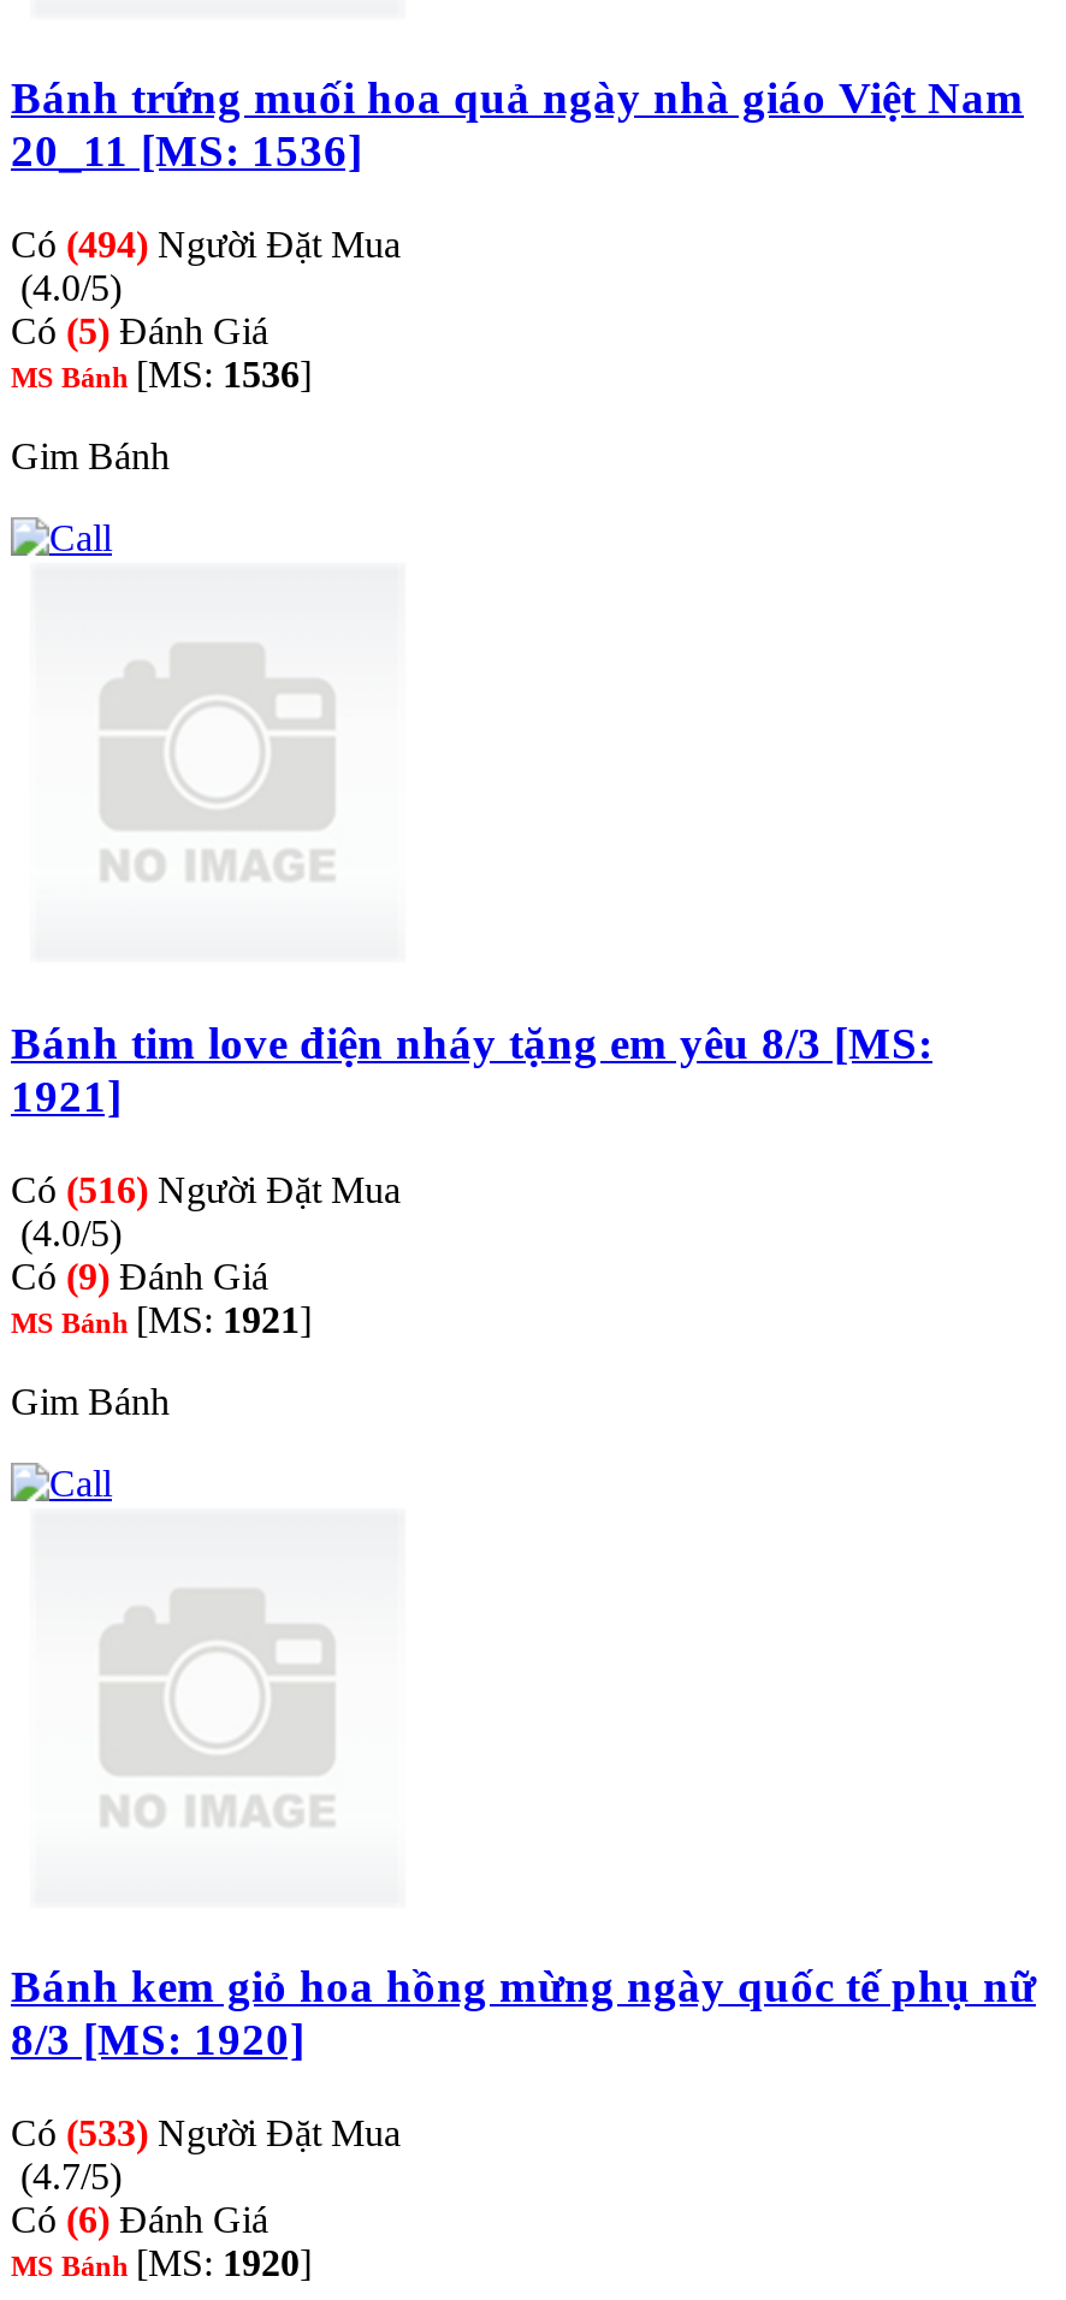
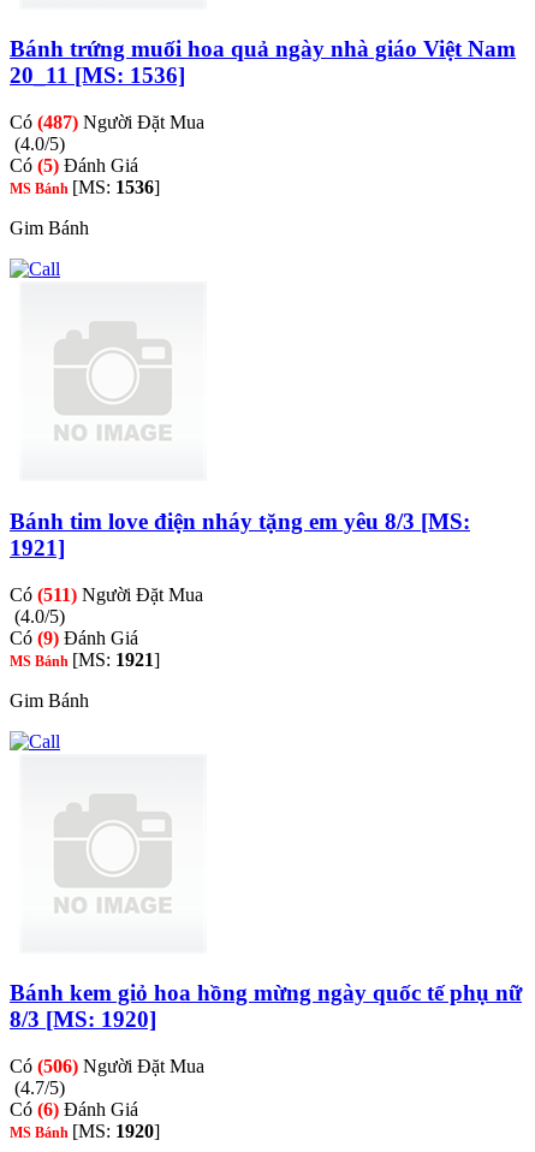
- Có (494) Người Đặt Mua
+ Có (487) Người Đặt Mua

- Có (516) Người Đặt Mua
+ Có (511) Người Đặt Mua

- Có (533) Người Đặt Mua
+ Có (506) Người Đặt Mua
